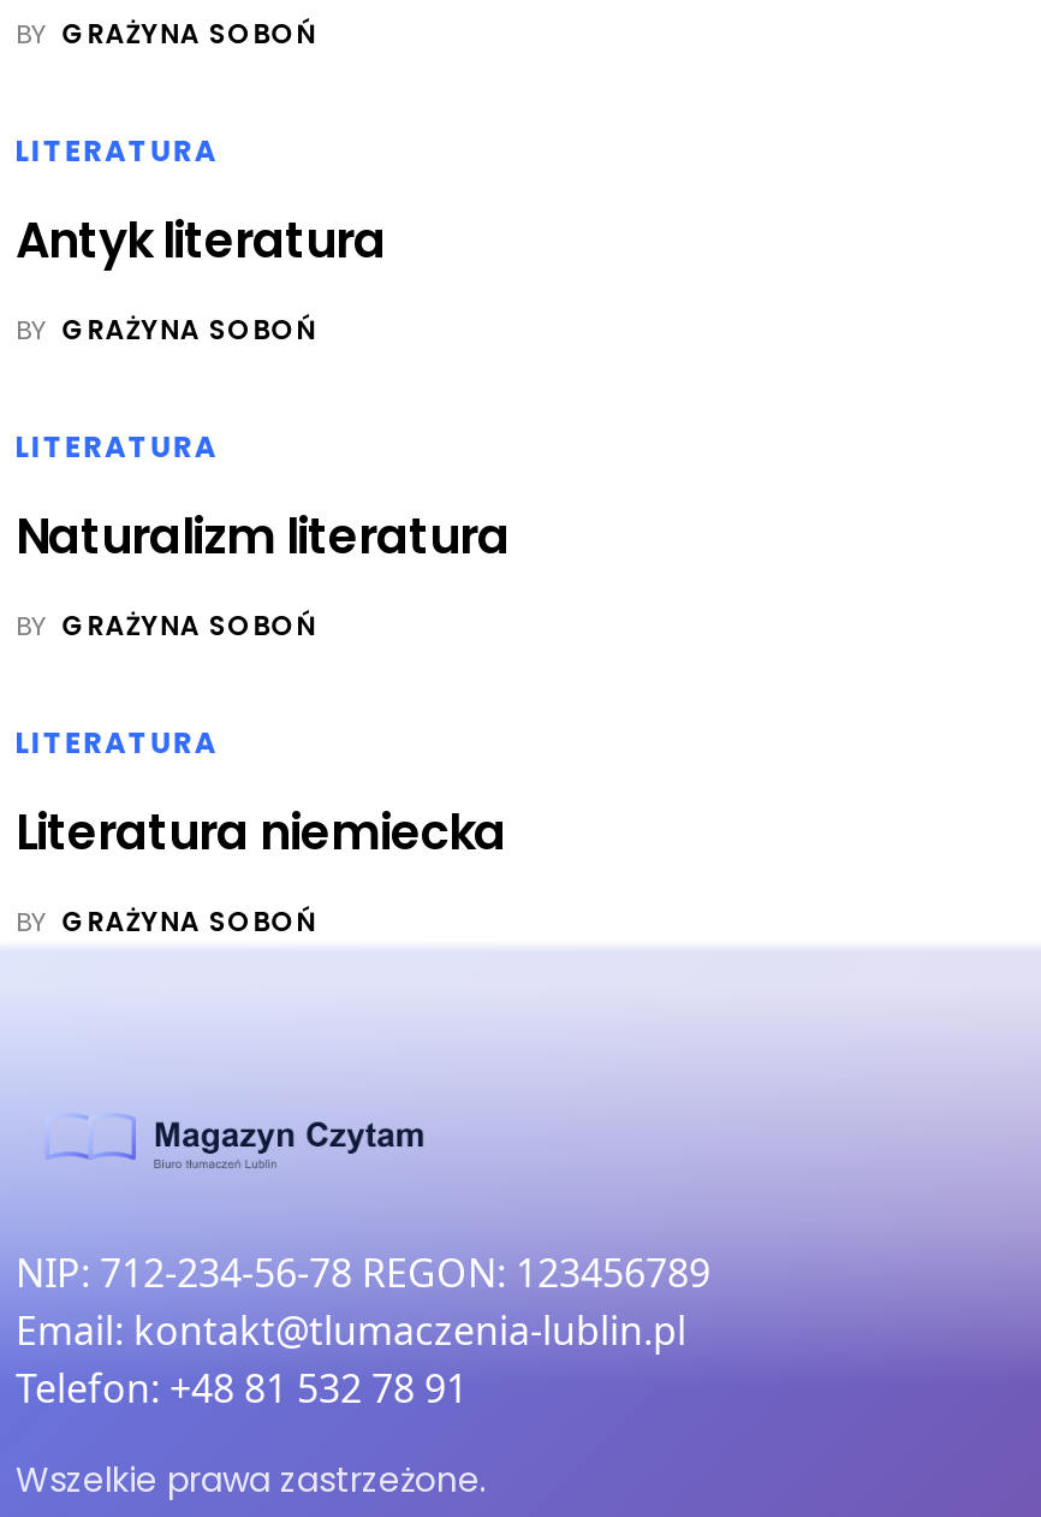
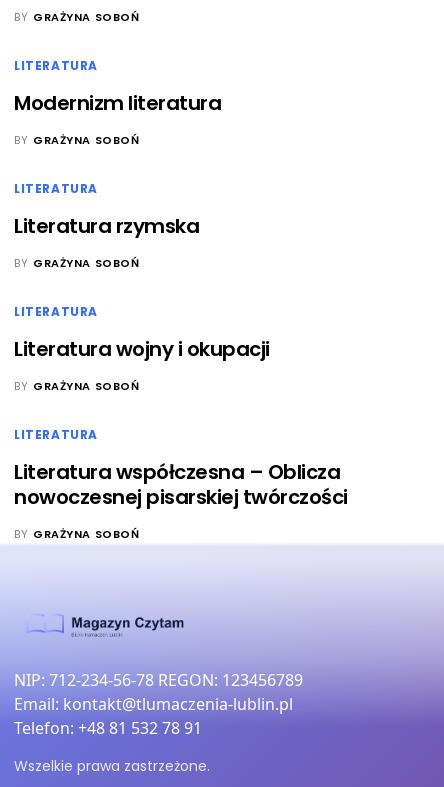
- Antyk literatura
+ Modernizm literatura

- Naturalizm literatura
+ Literatura rzymska

- Literatura niemiecka
+ Literatura wojny i okupacji
+ BY GRAŻYNA SOBOŃ
+ LITERATURA
+ Literatura współczesna – Oblicza
+ nowoczesnej pisarskiej twórczości
